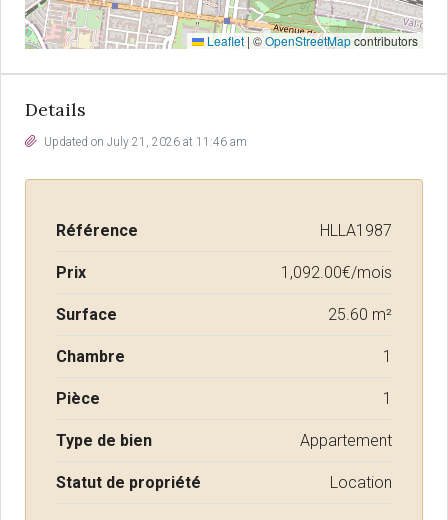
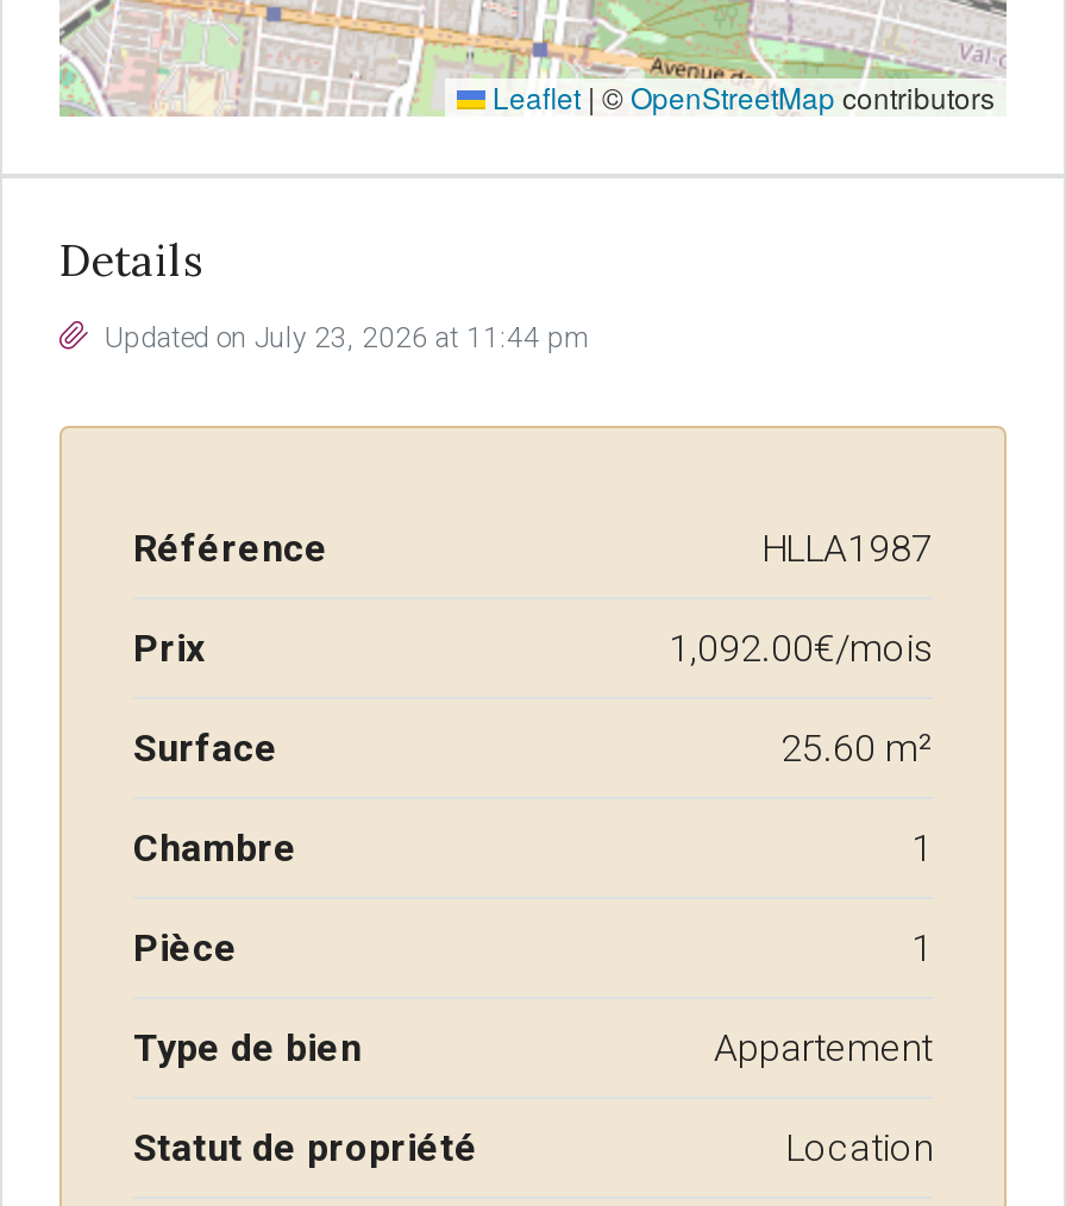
- Updated on July 21, 2026 at 11:46 am
+ Updated on July 23, 2026 at 11:44 pm
